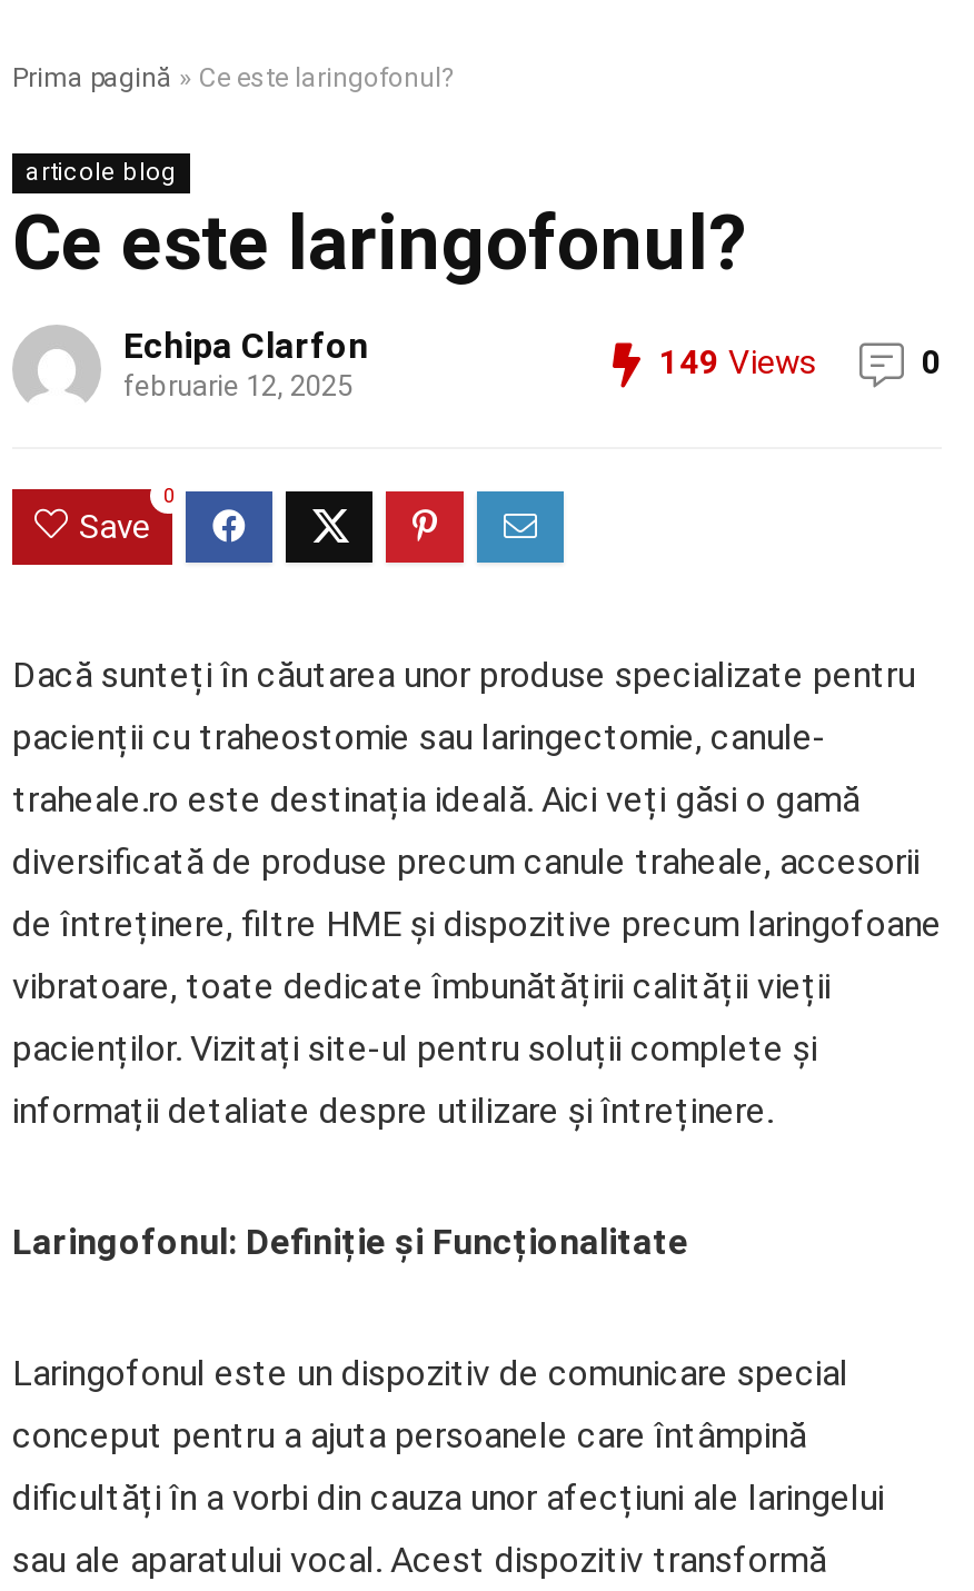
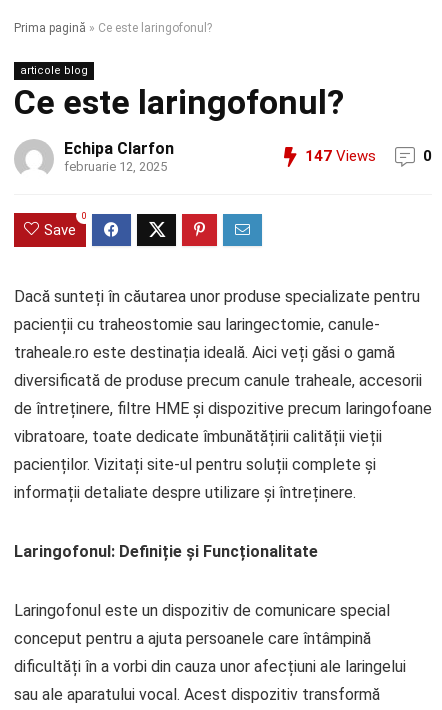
- 149 Views
+ 147 Views
